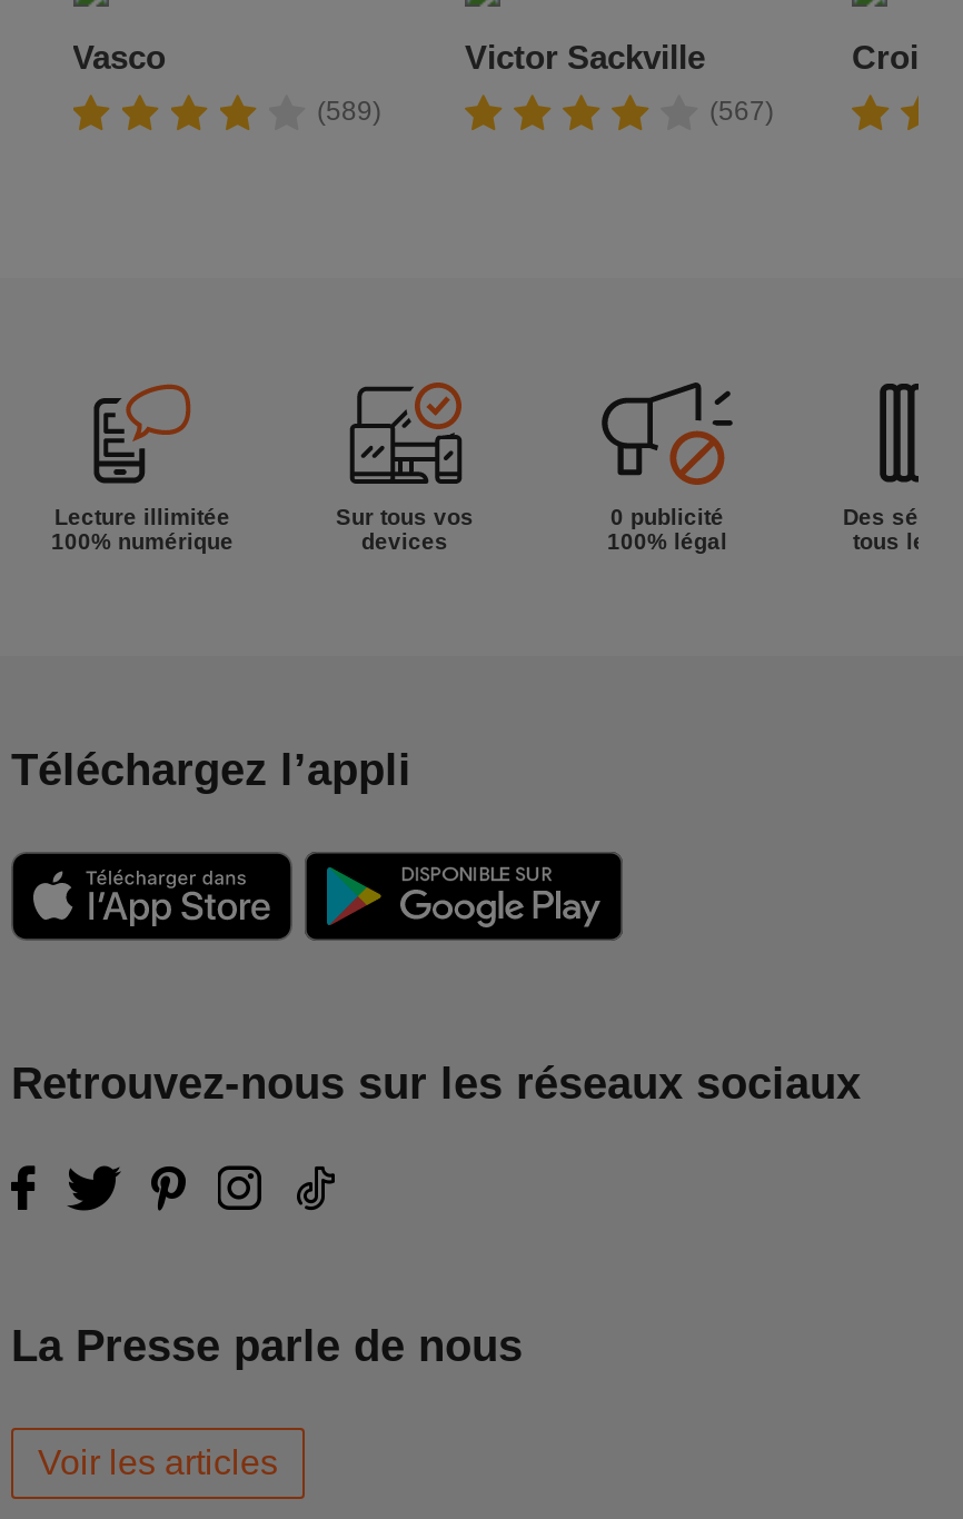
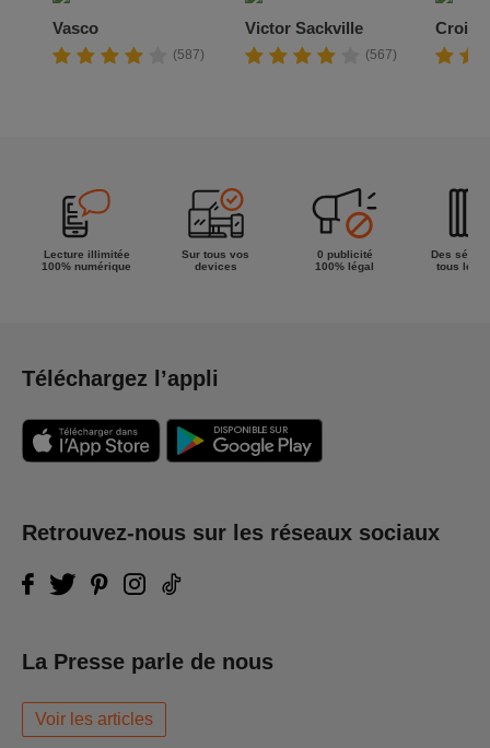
- (589)
+ (587)
